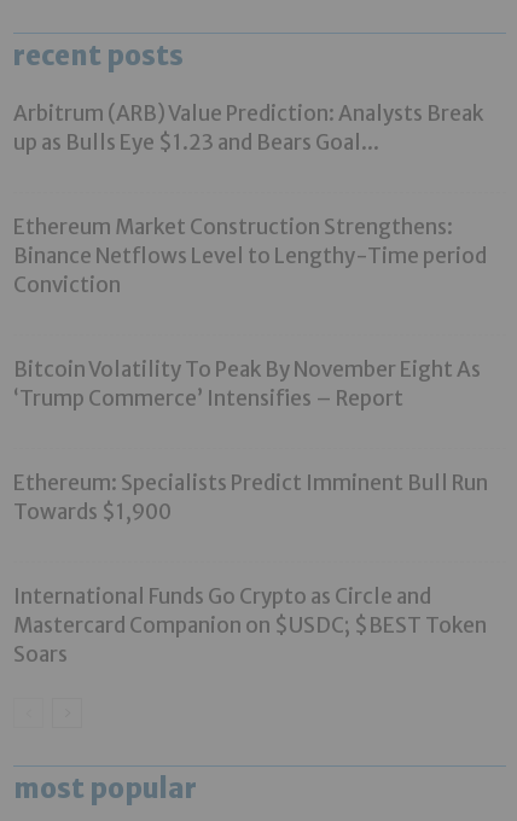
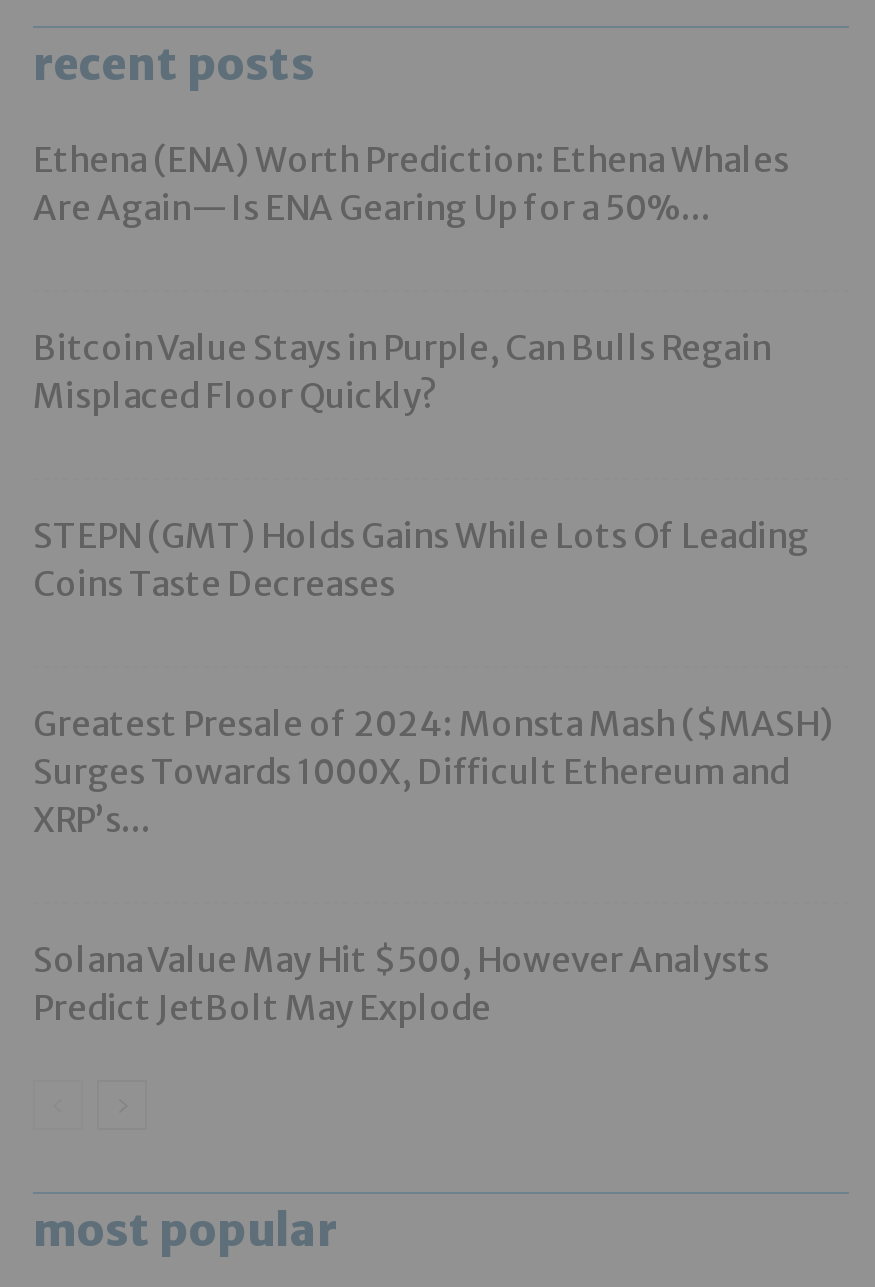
- Arbitrum (ARB) Value Prediction: Analysts Break
- up as Bulls Eye $1.23 and Bears Goal...
+ Ethena (ENA) Worth Prediction: Ethena Whales
+ Are Again—Is ENA Gearing Up for a 50%...

- Ethereum Market Construction Strengthens:
- Binance Netflows Level to Lengthy-Time period
- Conviction
+ Bitcoin Value Stays in Purple, Can Bulls Regain
+ Misplaced Floor Quickly?

- Bitcoin Volatility To Peak By November Eight As
- ‘Trump Commerce’ Intensifies – Report
+ STEPN (GMT) Holds Gains While Lots Of Leading
+ Coins Taste Decreases

- Ethereum: Specialists Predict Imminent Bull Run
- Towards $1,900
+ Greatest Presale of 2024: Monsta Mash ($MASH)
+ Surges Towards 1000X, Difficult Ethereum and
+ XRP’s...

- International Funds Go Crypto as Circle and
- Mastercard Companion on $USDC; $BEST Token
- Soars
+ Solana Value May Hit $500, However Analysts
+ Predict JetBolt May Explode
